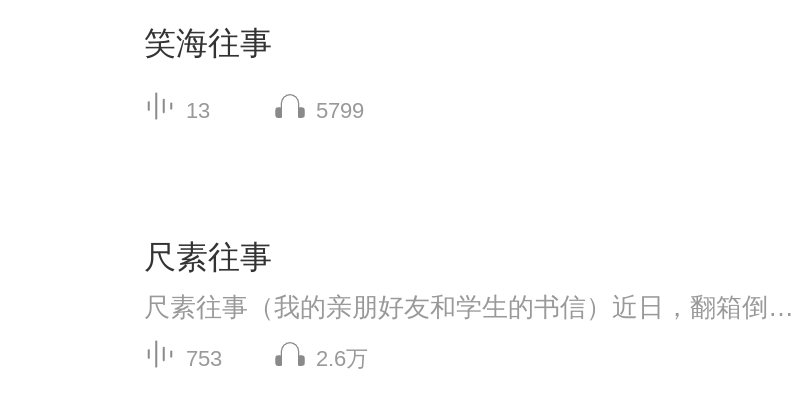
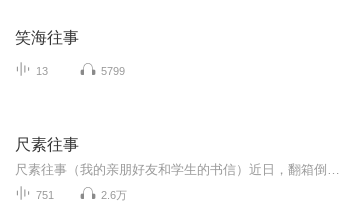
- 753
+ 751
